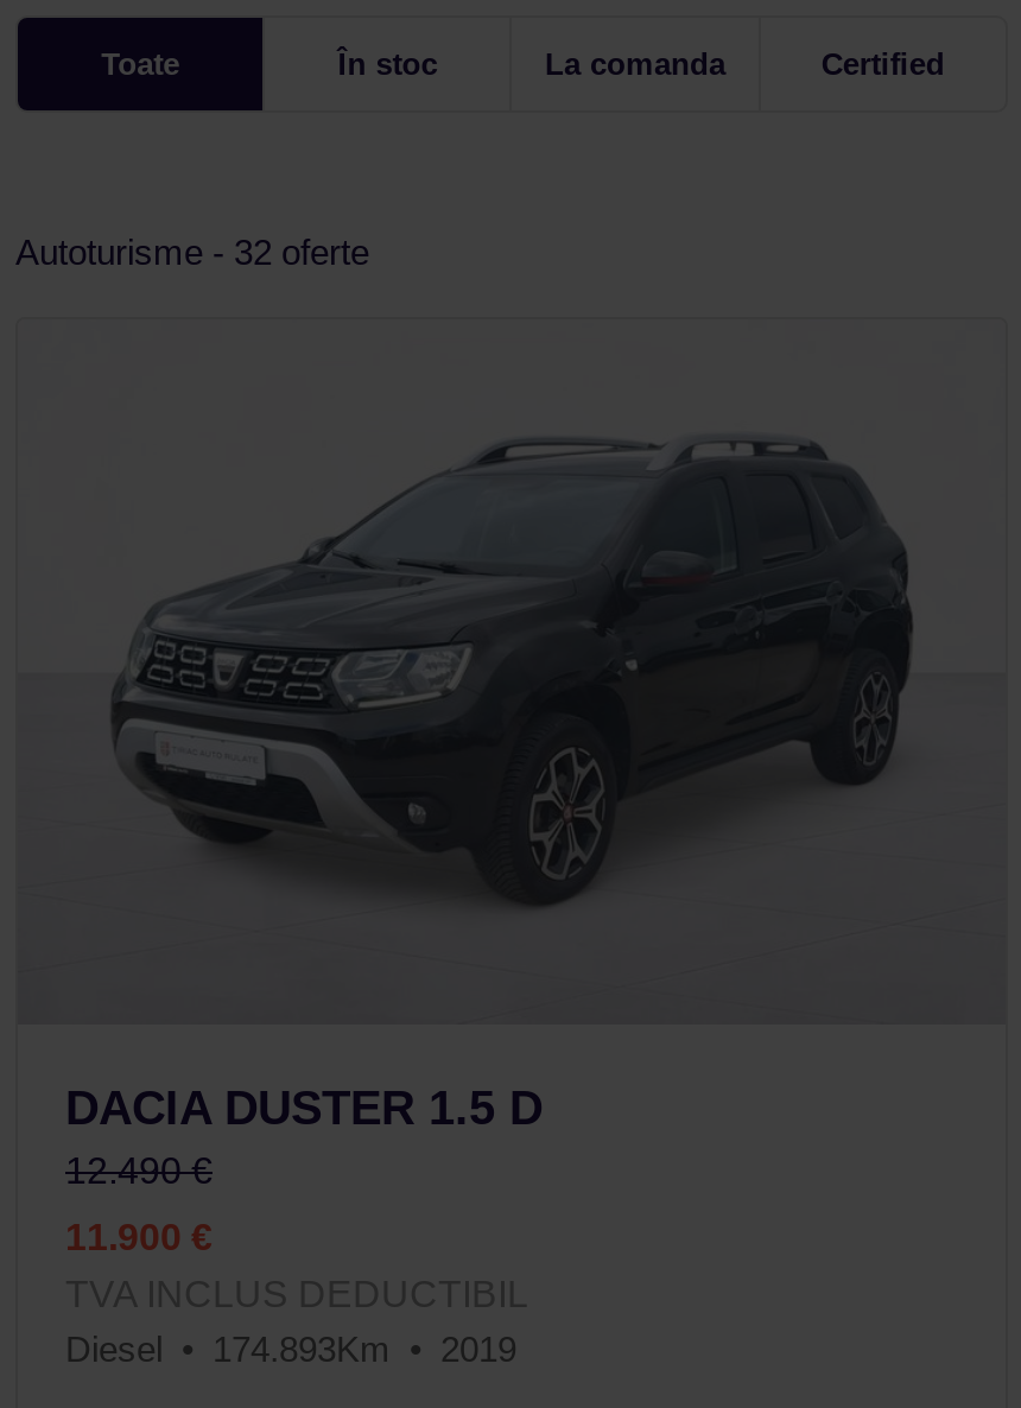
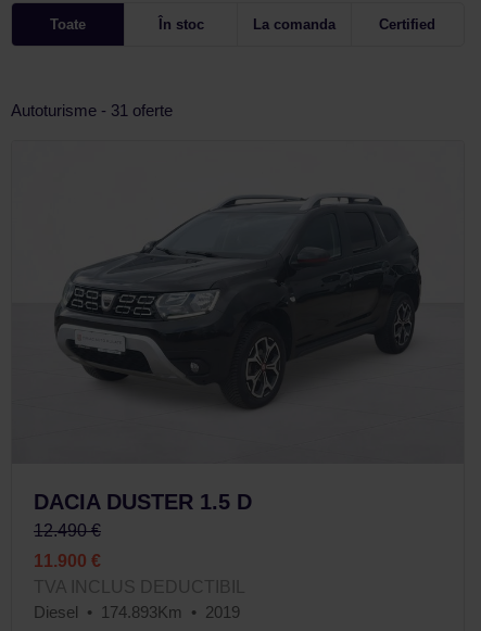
- Autoturisme - 32 oferte
+ Autoturisme - 31 oferte
